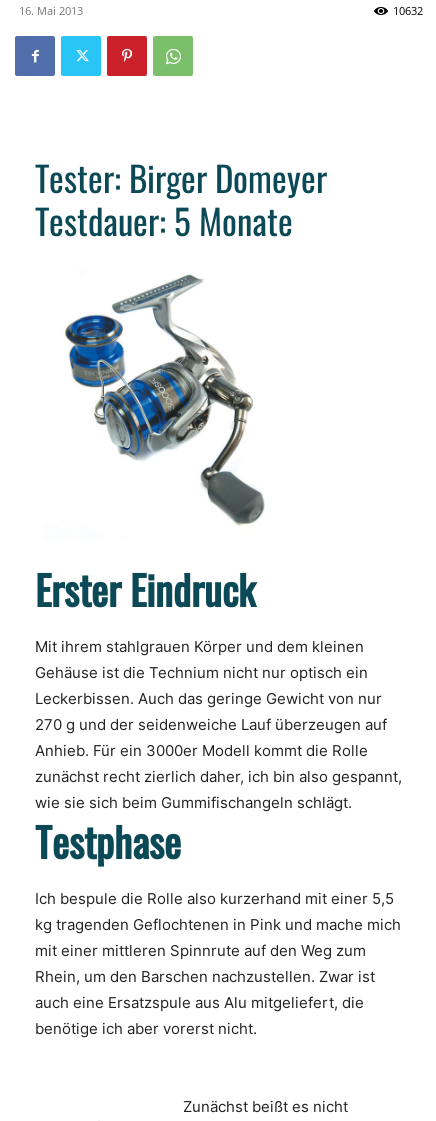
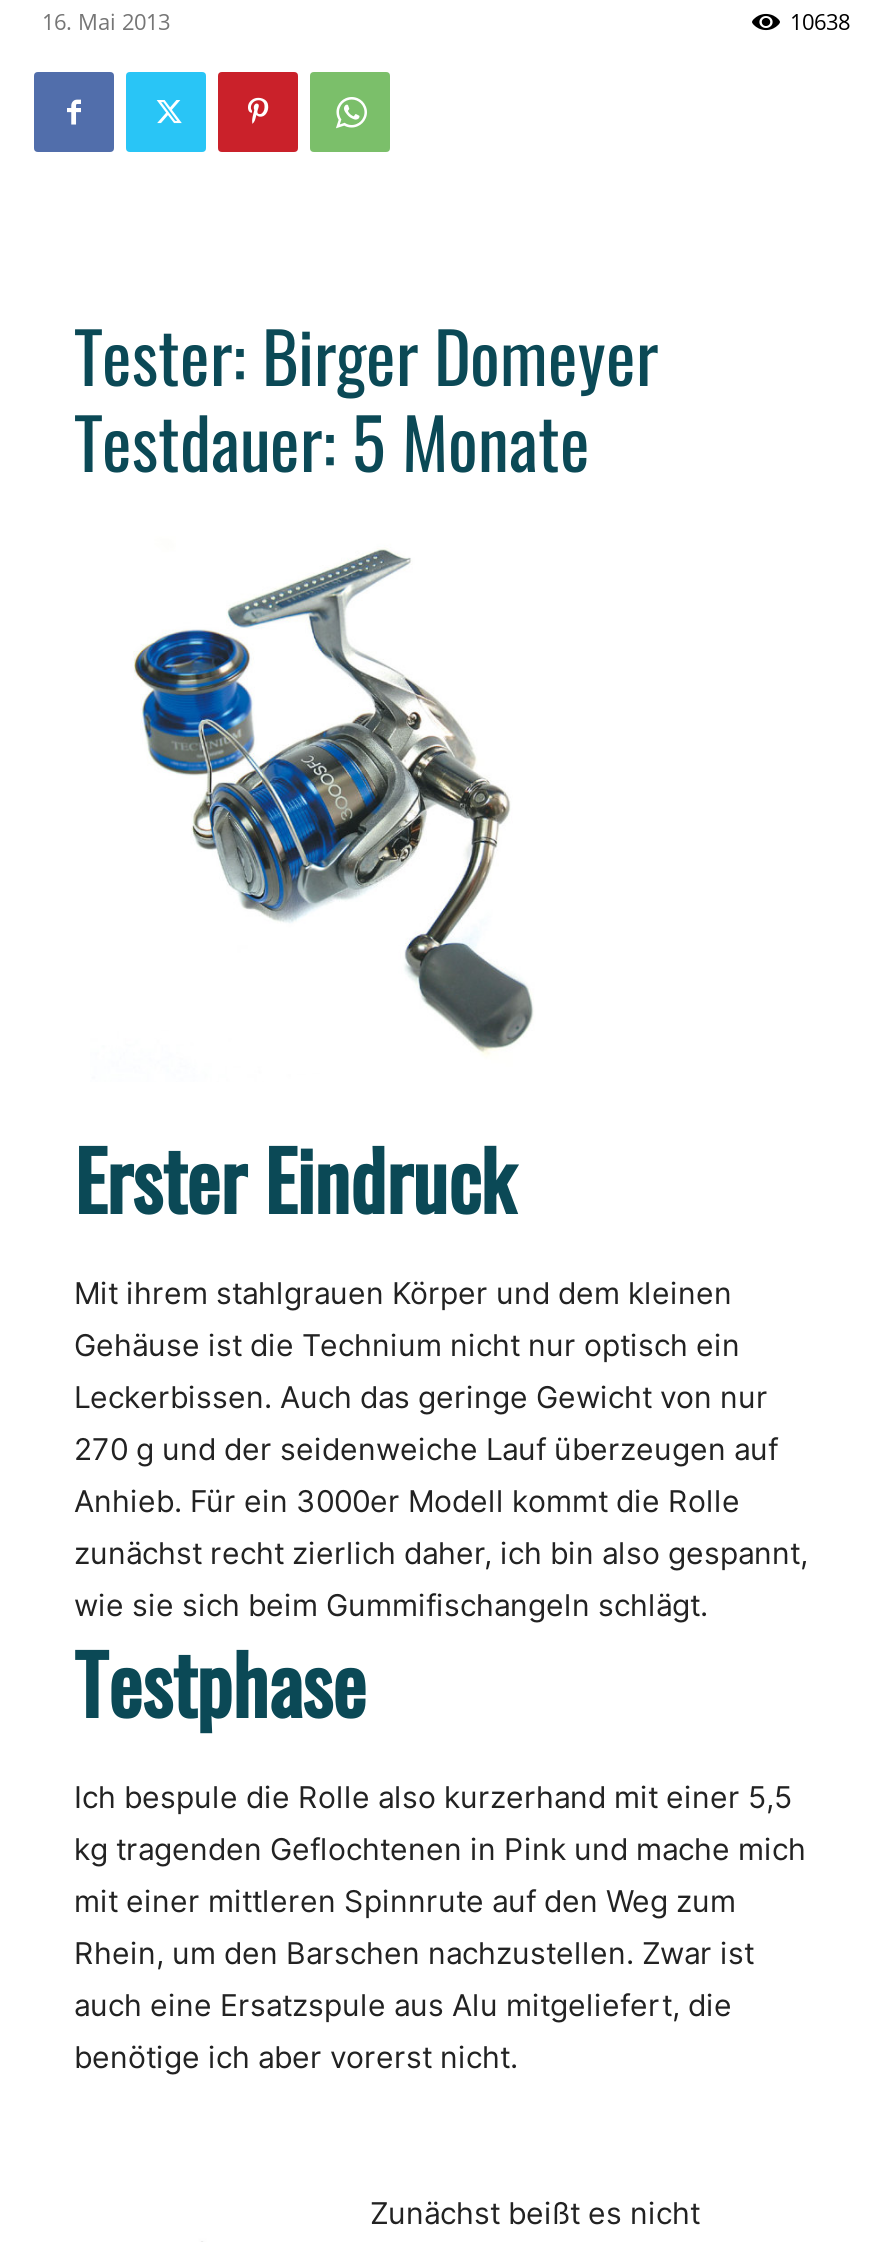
- 10632
+ 10638
